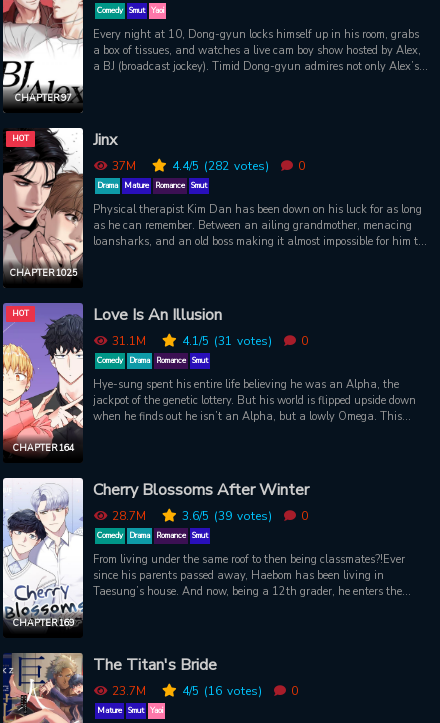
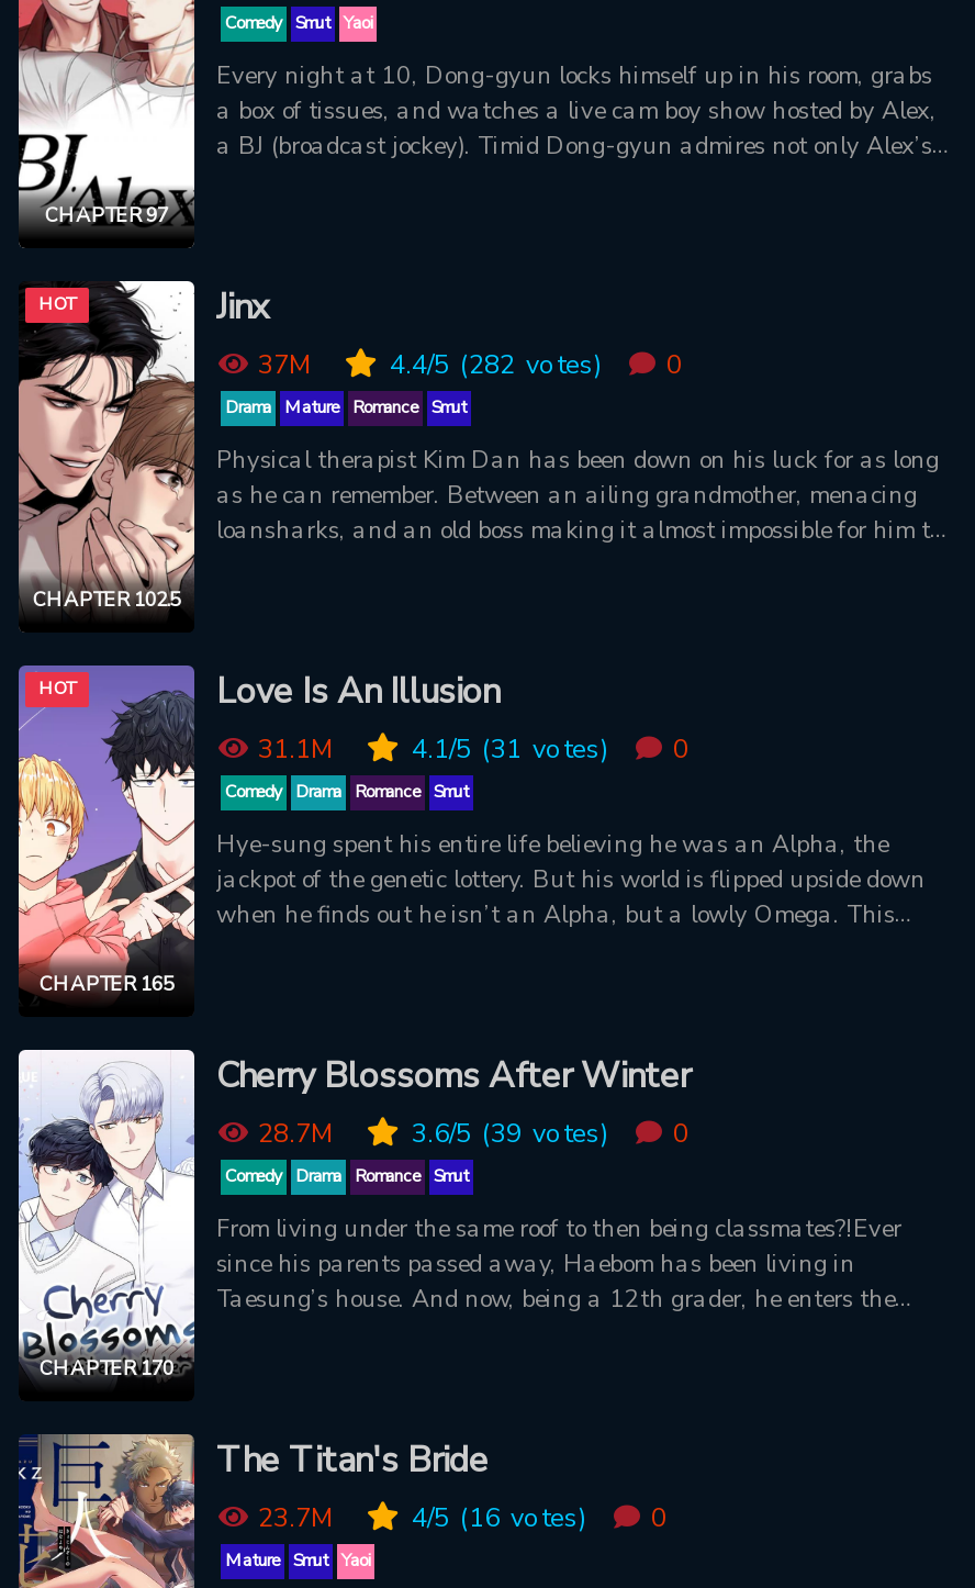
- CHAPTER 164
+ CHAPTER 165

- CHAPTER 169
+ CHAPTER 170
